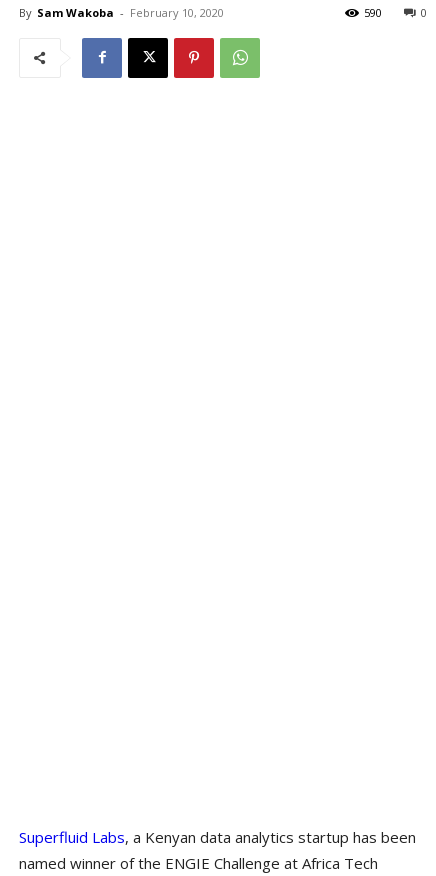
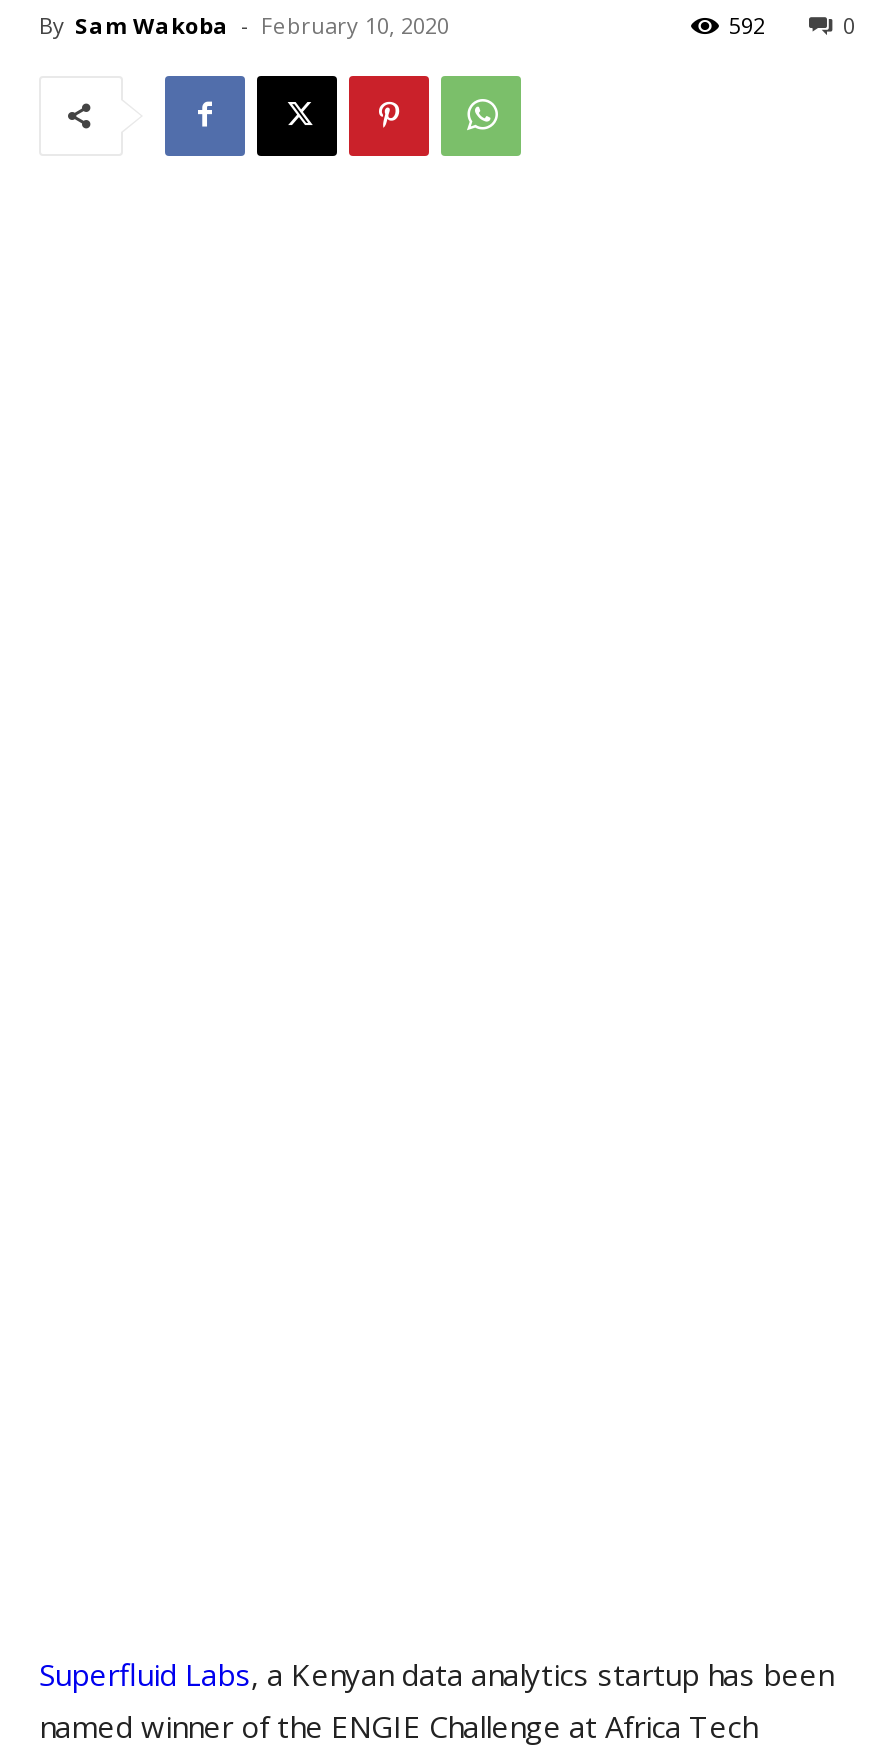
- 590
+ 592
